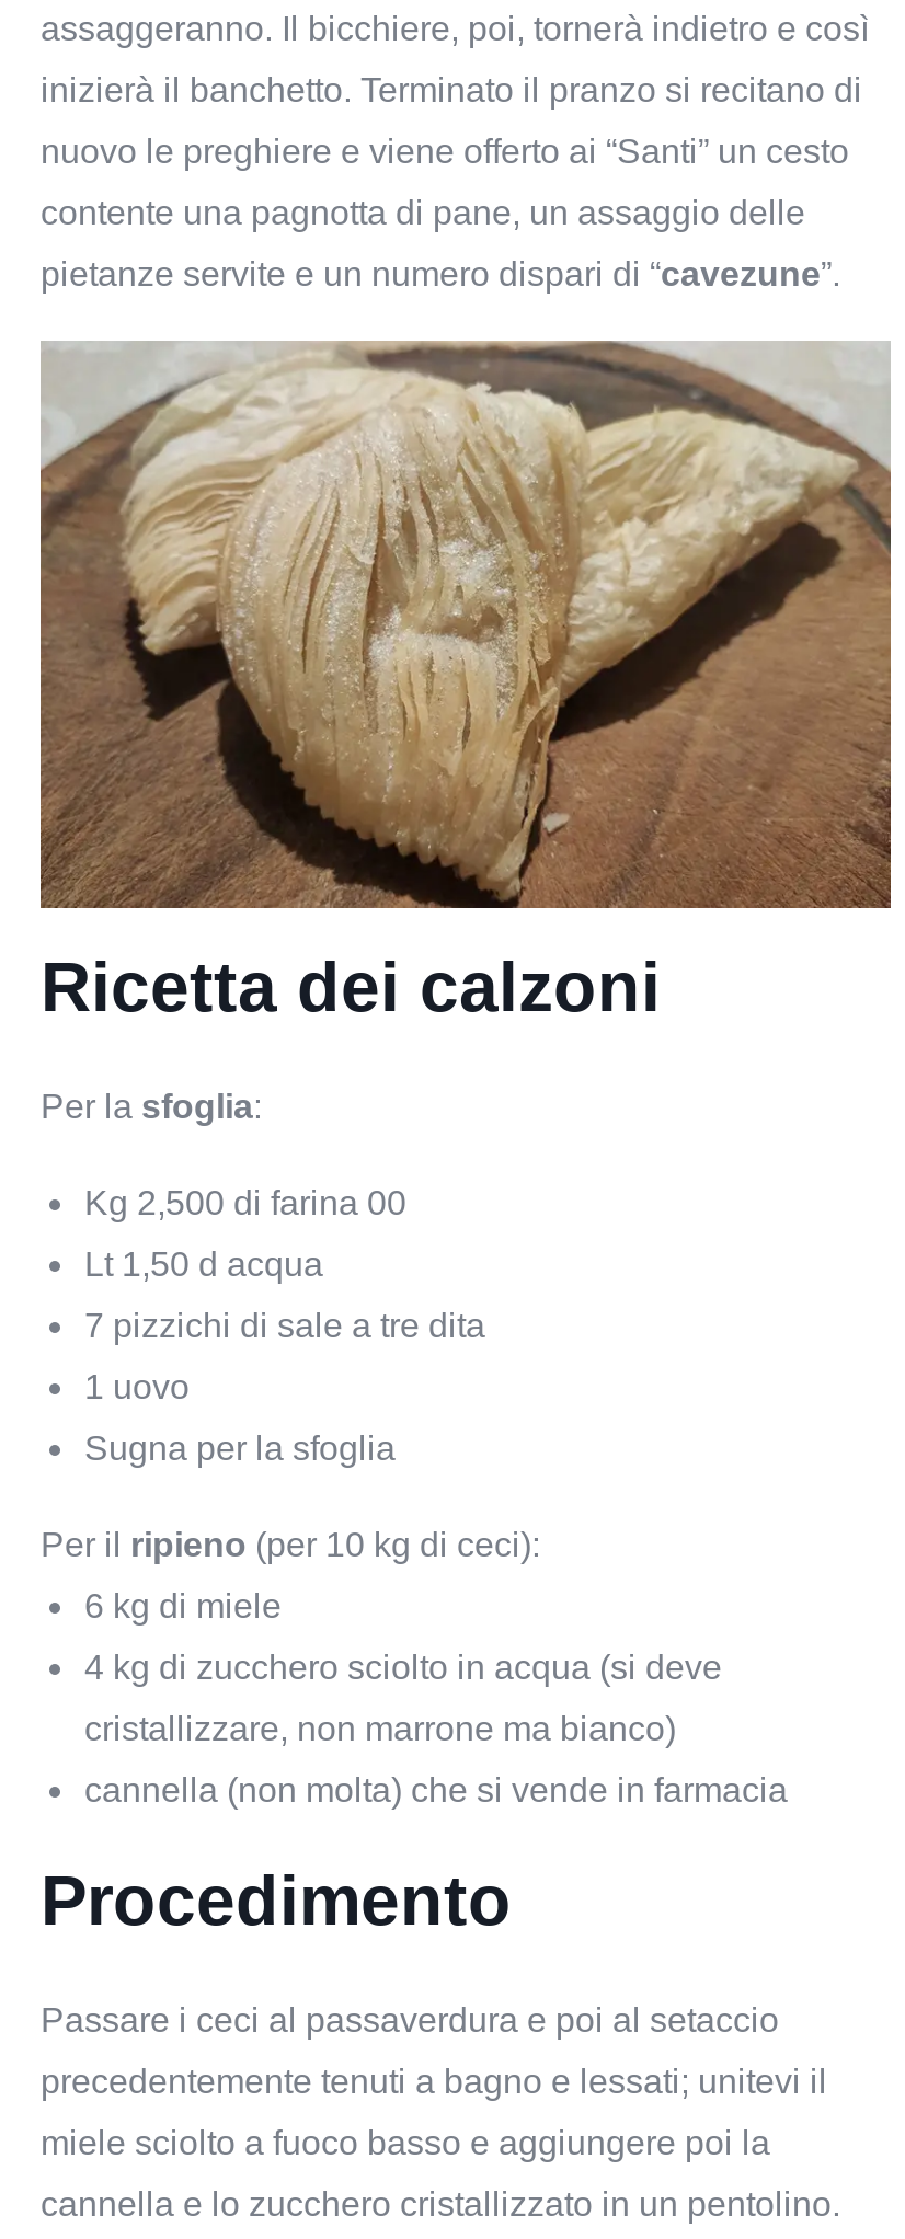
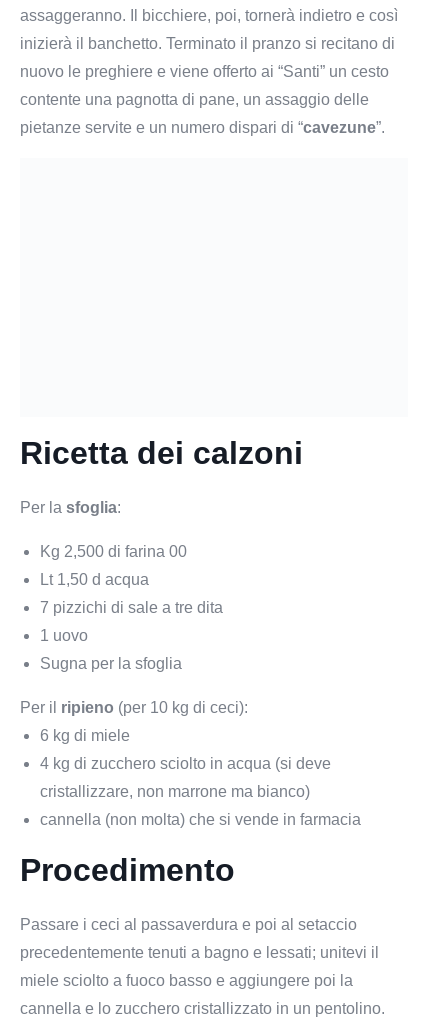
- [image]
